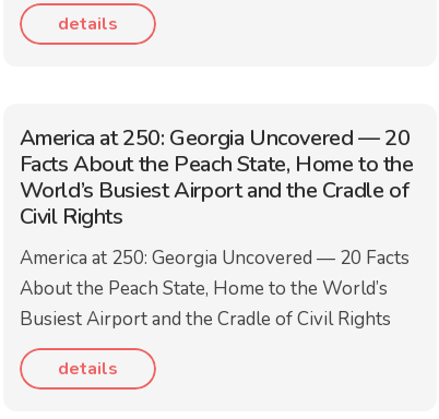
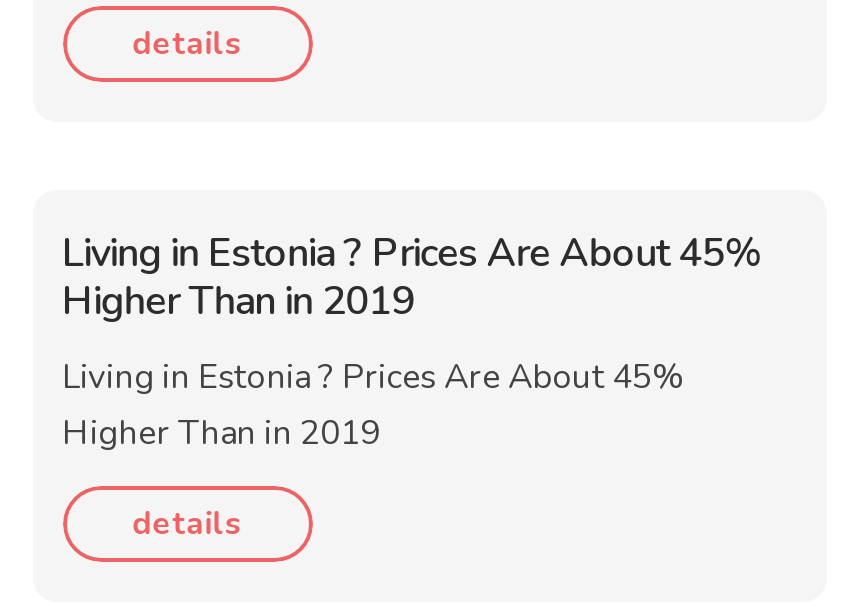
- America at 250: Georgia Uncovered — 20
- Facts About the Peach State, Home to the
- World’s Busiest Airport and the Cradle of
- Civil Rights
+ Living in Estonia ? Prices Are About 45%
+ Higher Than in 2019

- America at 250: Georgia Uncovered — 20 Facts
- About the Peach State, Home to the World’s
- Busiest Airport and the Cradle of Civil Rights
+ Living in Estonia ? Prices Are About 45%
+ Higher Than in 2019
